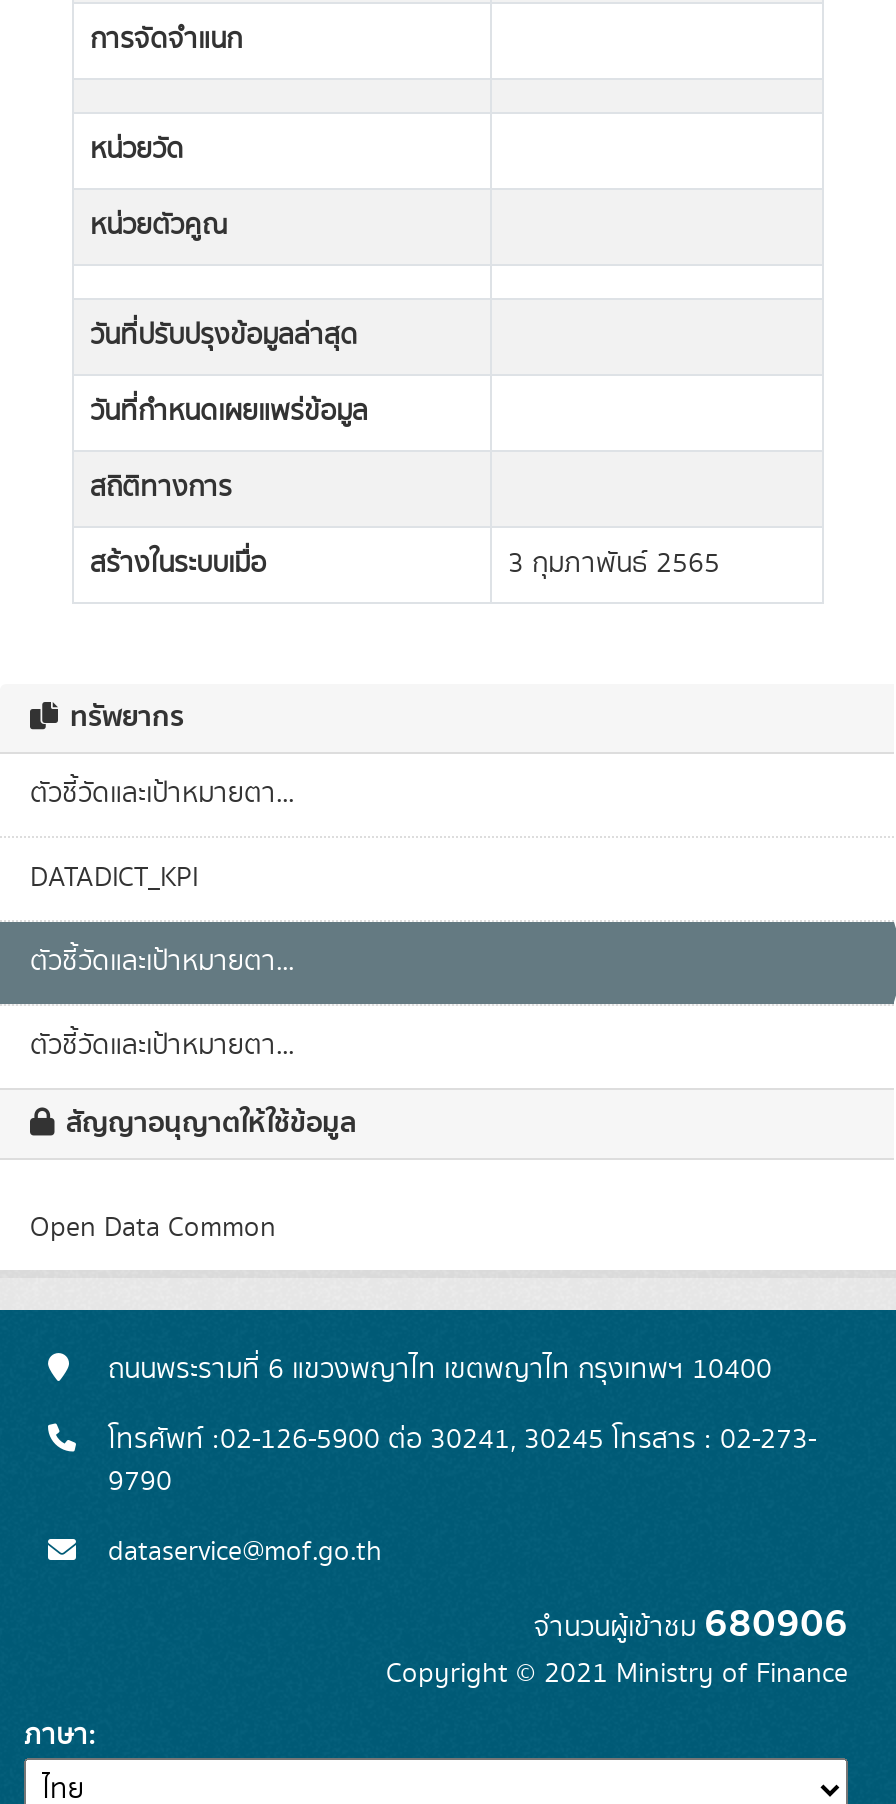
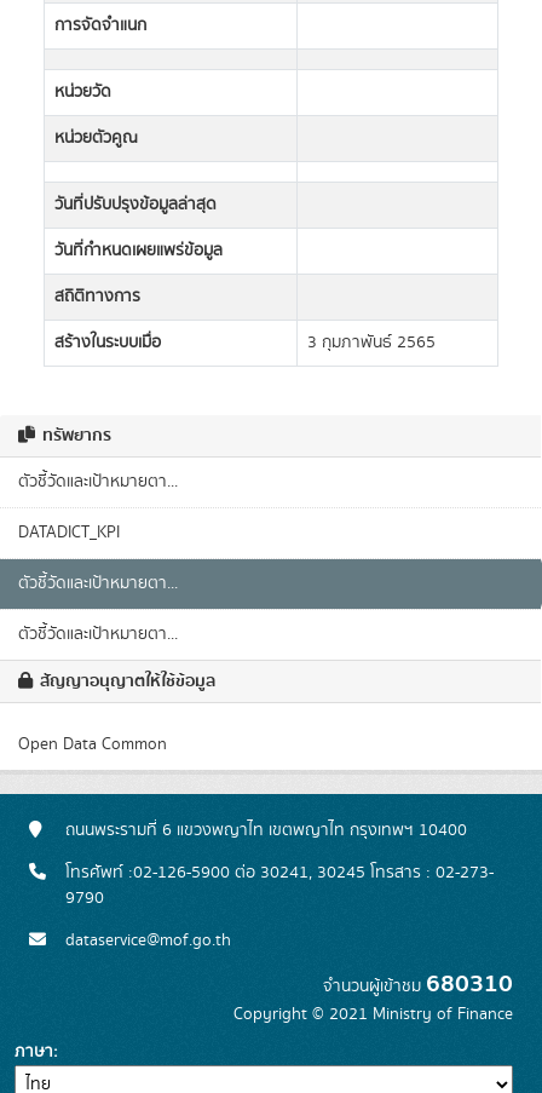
- จำนวนผู้เข้าชม680906
+ จำนวนผู้เข้าชม680310
